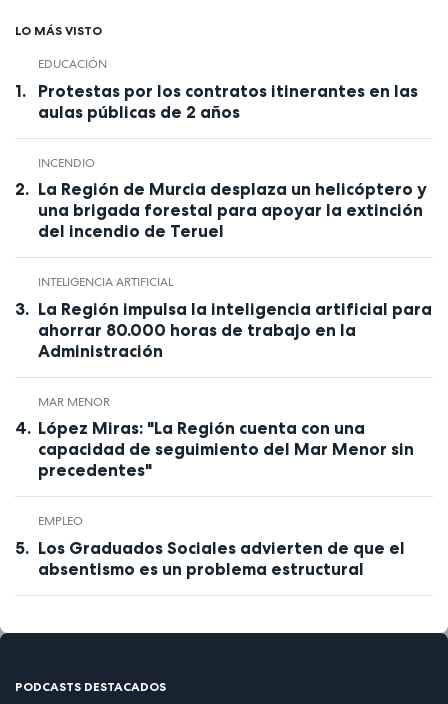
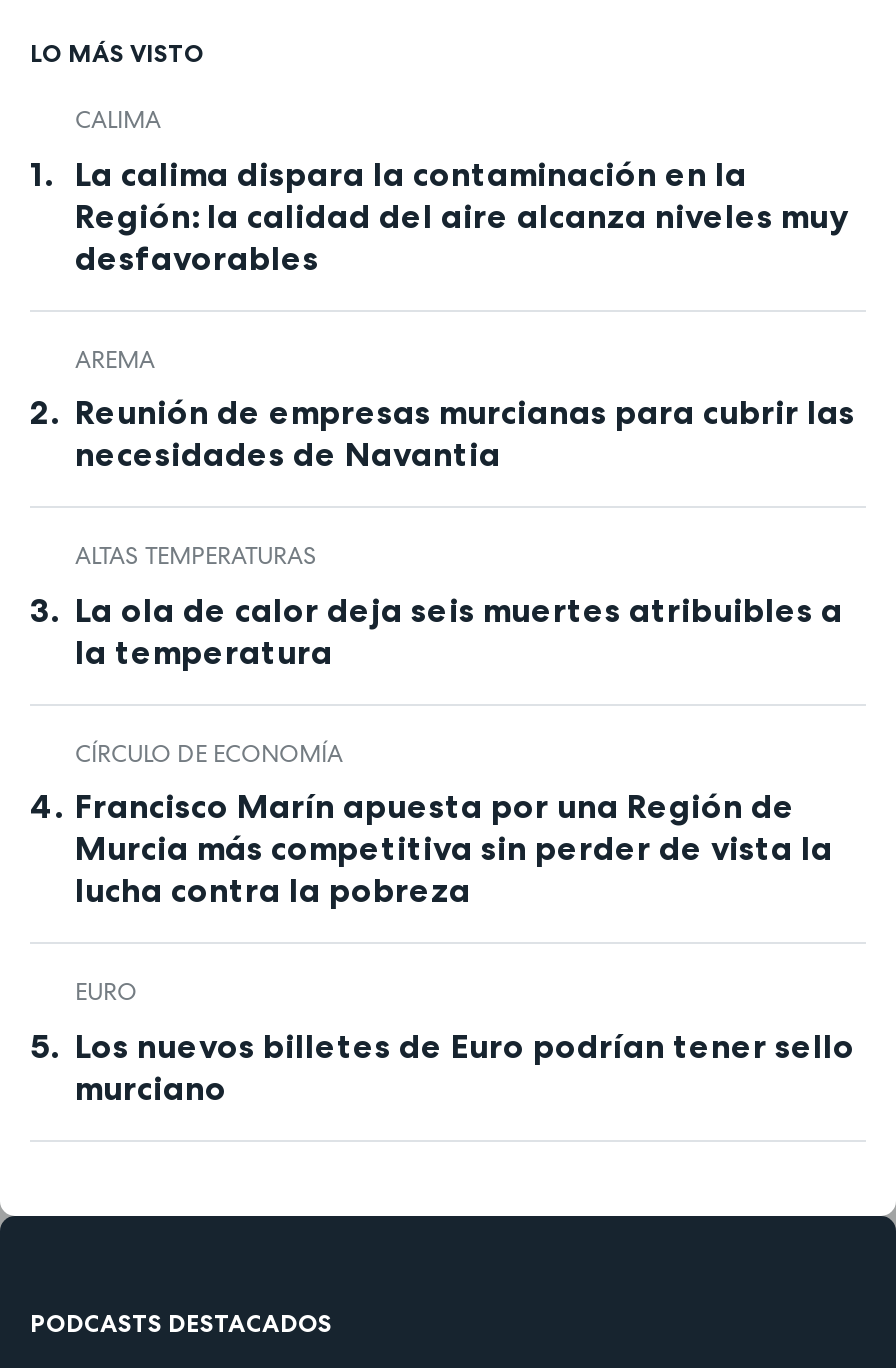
- EDUCACIÓN
- Protestas por los contratos itinerantes en las
- aulas públicas de 2 años
+ CALIMA
+ La calima dispara la contaminación en la
+ Región: la calidad del aire alcanza niveles muy
+ desfavorables

- INCENDIO
- La Región de Murcia desplaza un helicóptero y
- una brigada forestal para apoyar la extinción
- del incendio de Teruel
+ AREMA
+ Reunión de empresas murcianas para cubrir las
+ necesidades de Navantia

- INTELIGENCIA ARTIFICIAL
- La Región impulsa la inteligencia artificial para
- ahorrar 80.000 horas de trabajo en la
- Administración
+ ALTAS TEMPERATURAS
+ La ola de calor deja seis muertes atribuibles a
+ la temperatura

- MAR MENOR
- López Miras: "La Región cuenta con una
- capacidad de seguimiento del Mar Menor sin
- precedentes"
+ CÍRCULO DE ECONOMÍA
+ Francisco Marín apuesta por una Región de
+ Murcia más competitiva sin perder de vista la
+ lucha contra la pobreza

- EMPLEO
- Los Graduados Sociales advierten de que el
- absentismo es un problema estructural
+ EURO
+ Los nuevos billetes de Euro podrían tener sello
+ murciano
